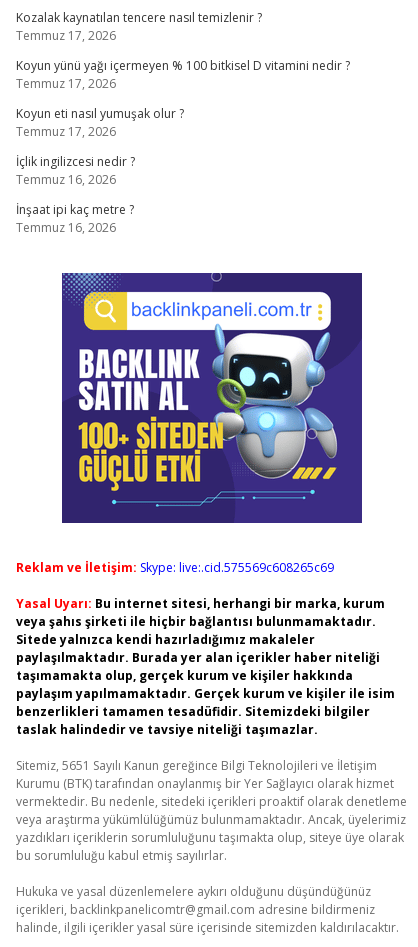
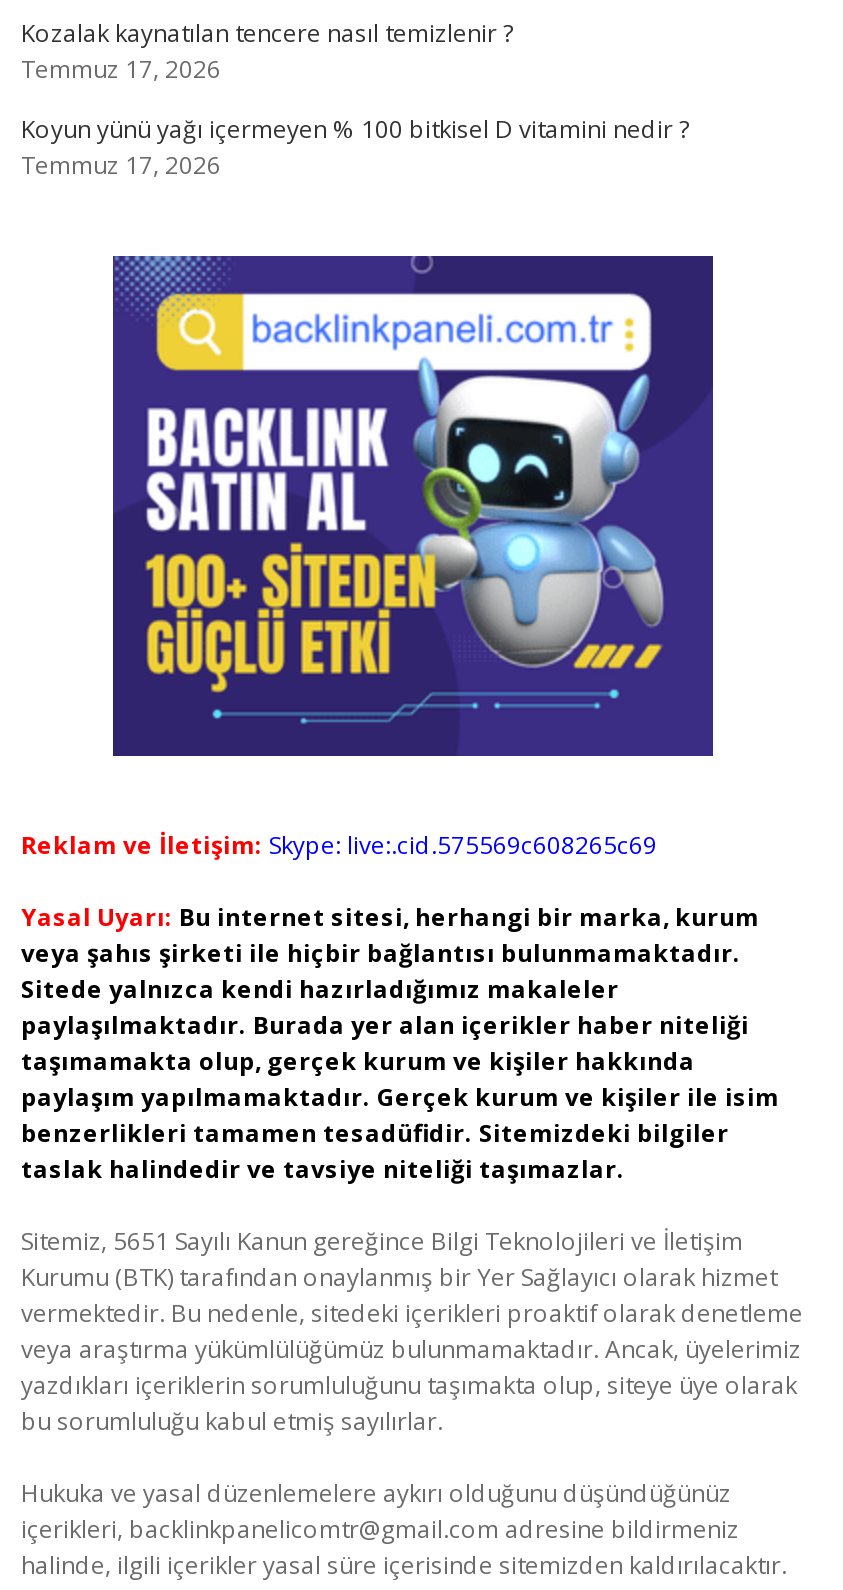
- Koyun eti nasıl yumuşak olur ?
- Temmuz 17, 2026
- İçlik ingilizcesi nedir ?
- Temmuz 16, 2026
- İnşaat ipi kaç metre ?
- Temmuz 16, 2026
